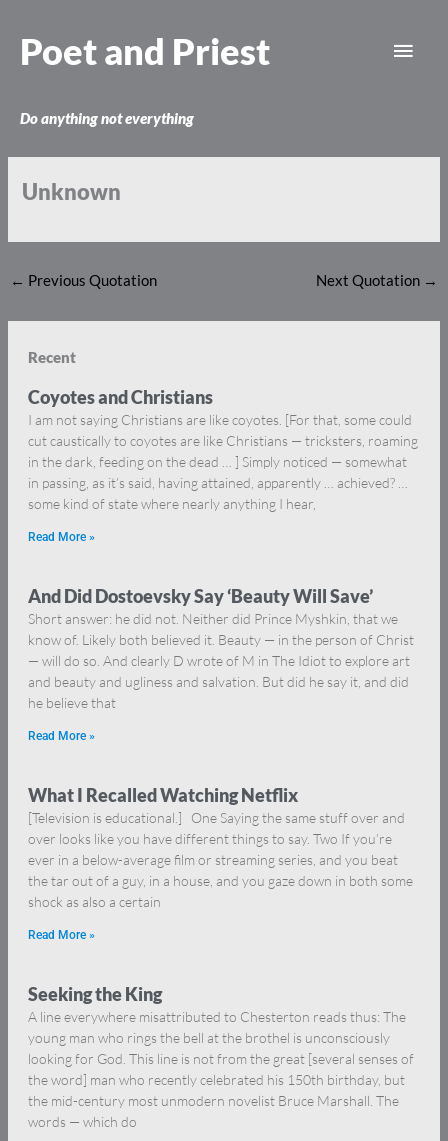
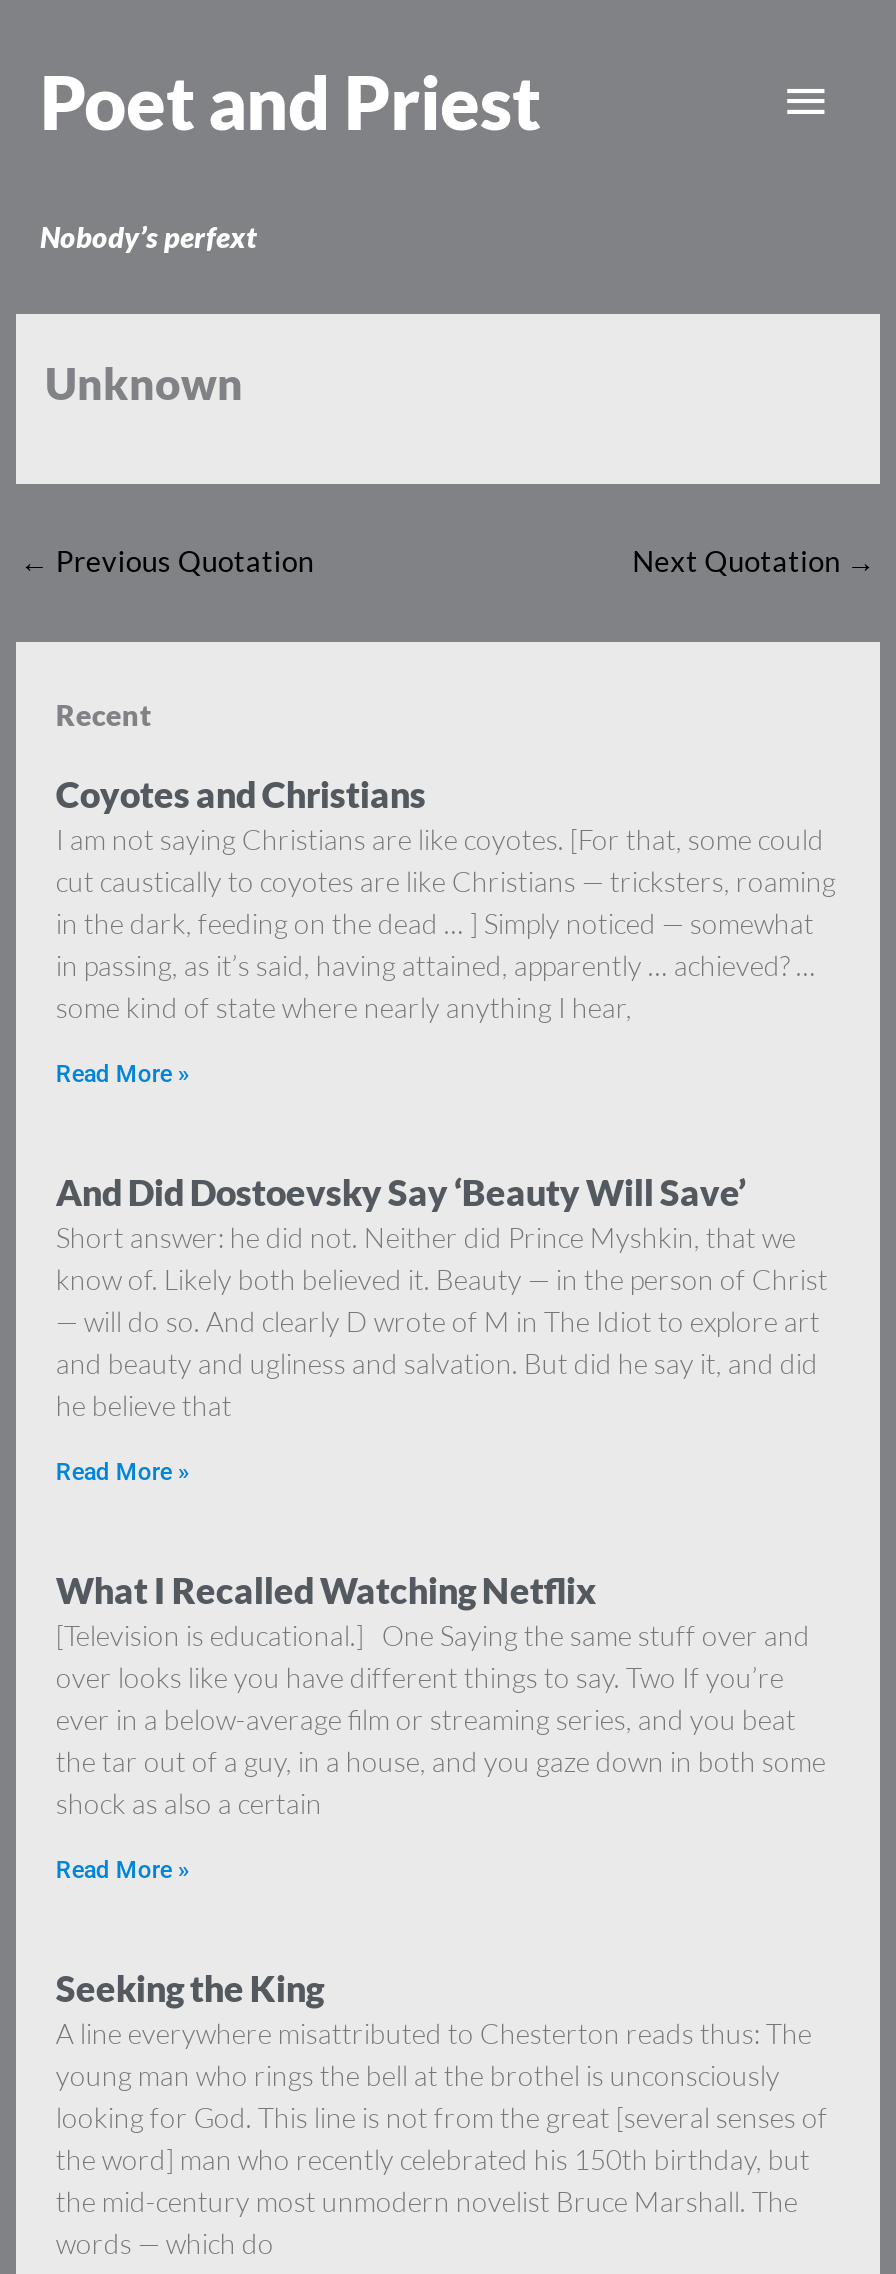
- Do anything not everything
+ Nobody’s perfext
